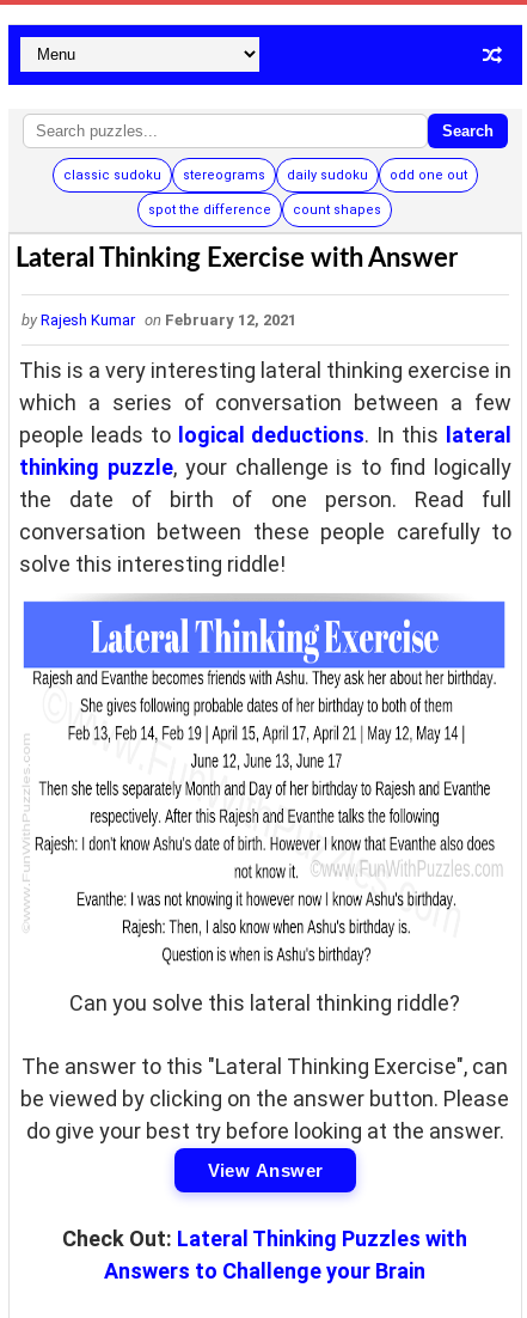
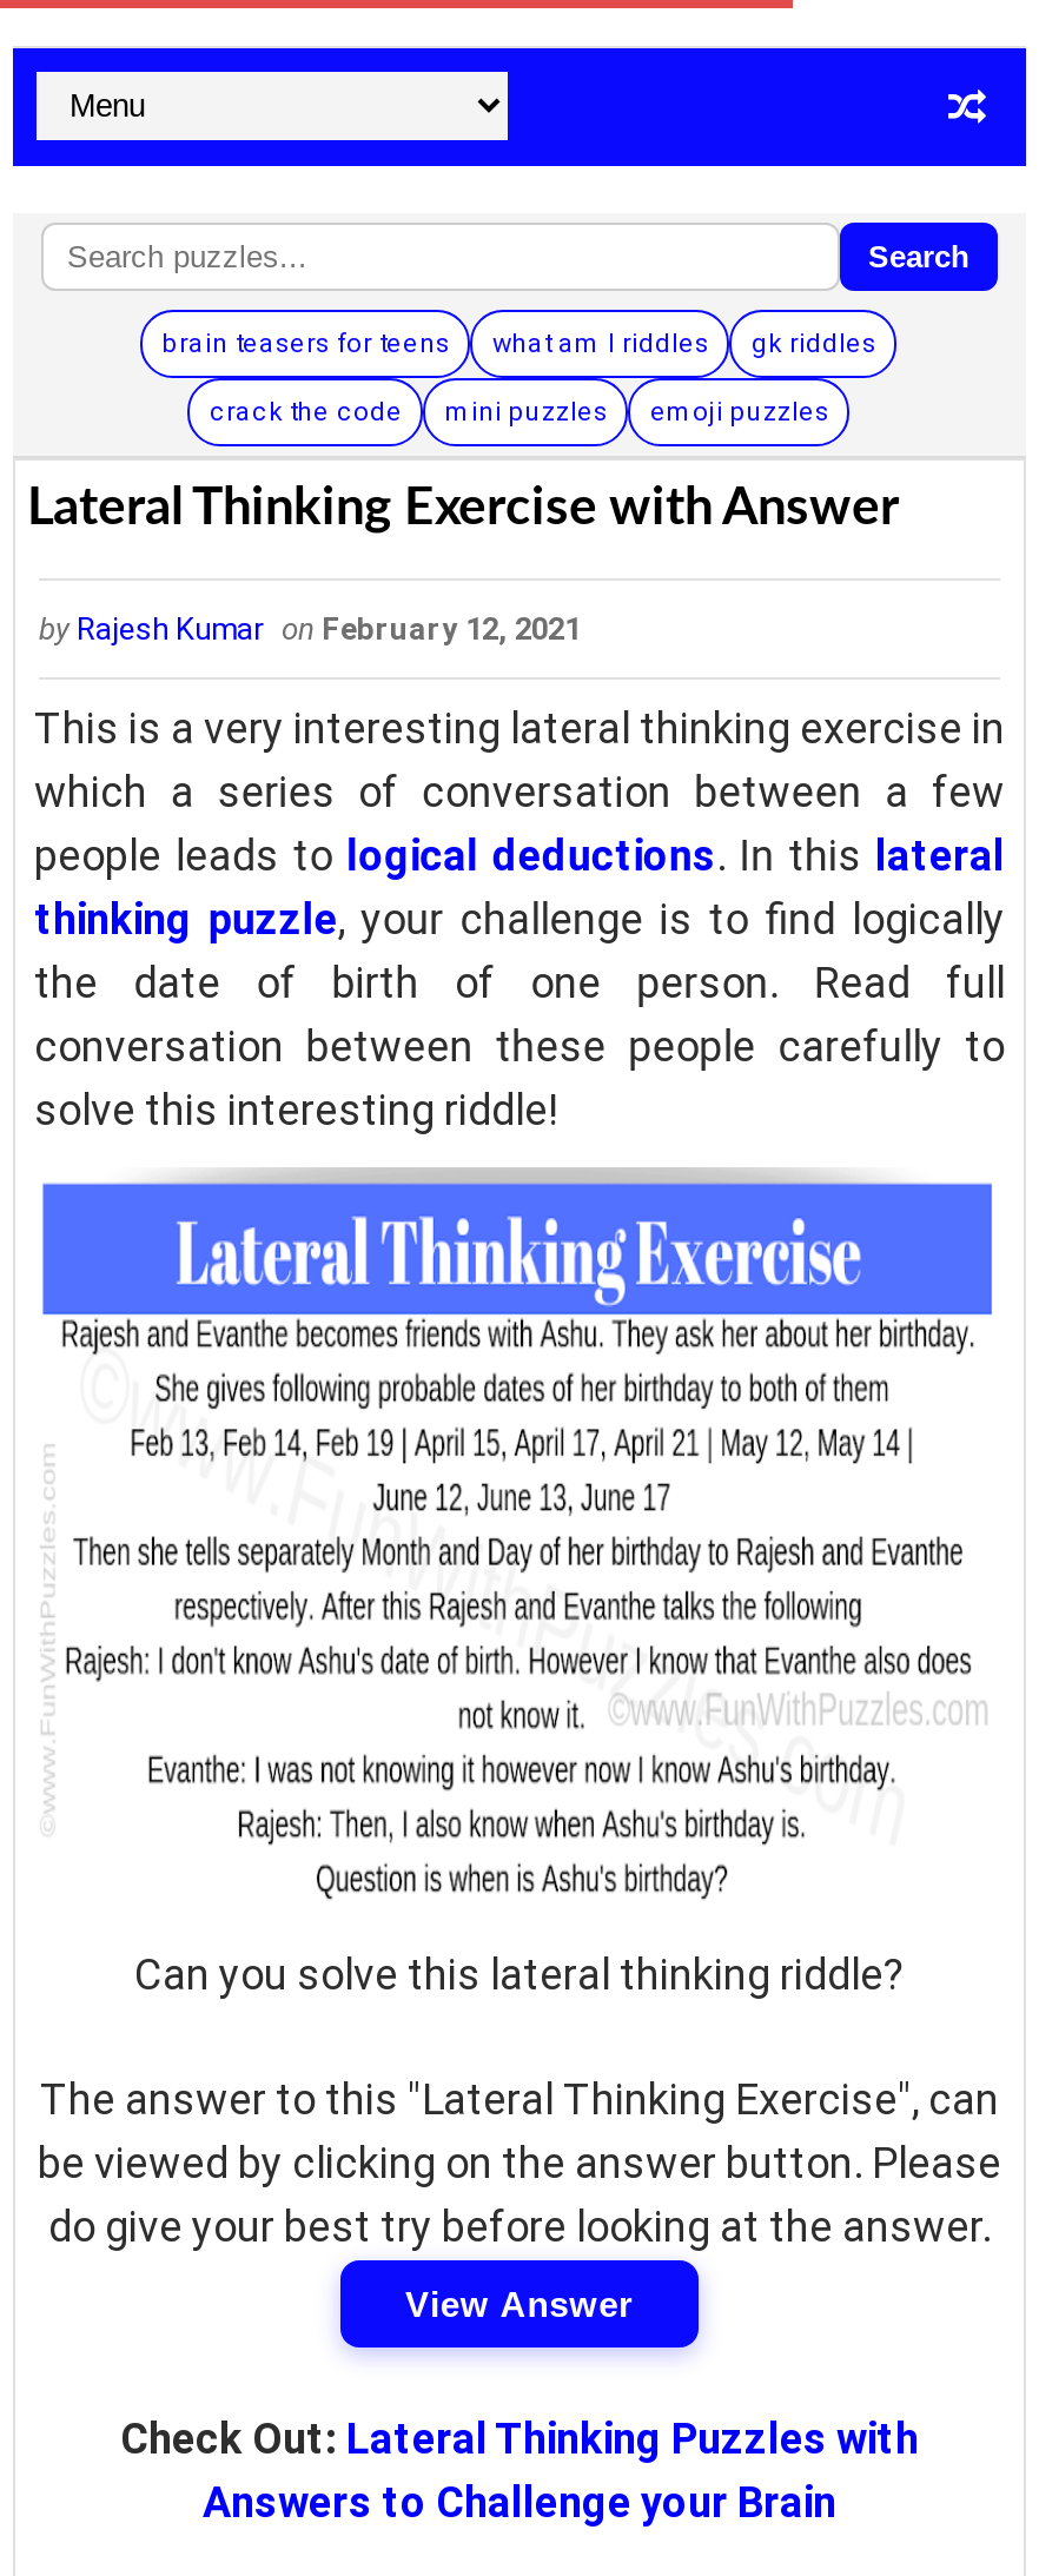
- classic sudoku
- stereograms
- daily sudoku
- odd one out
+ brain teasers for teens
+ what am I riddles
+ gk riddles

- spot the difference
- count shapes
+ crack the code
+ mini puzzles
+ emoji puzzles
